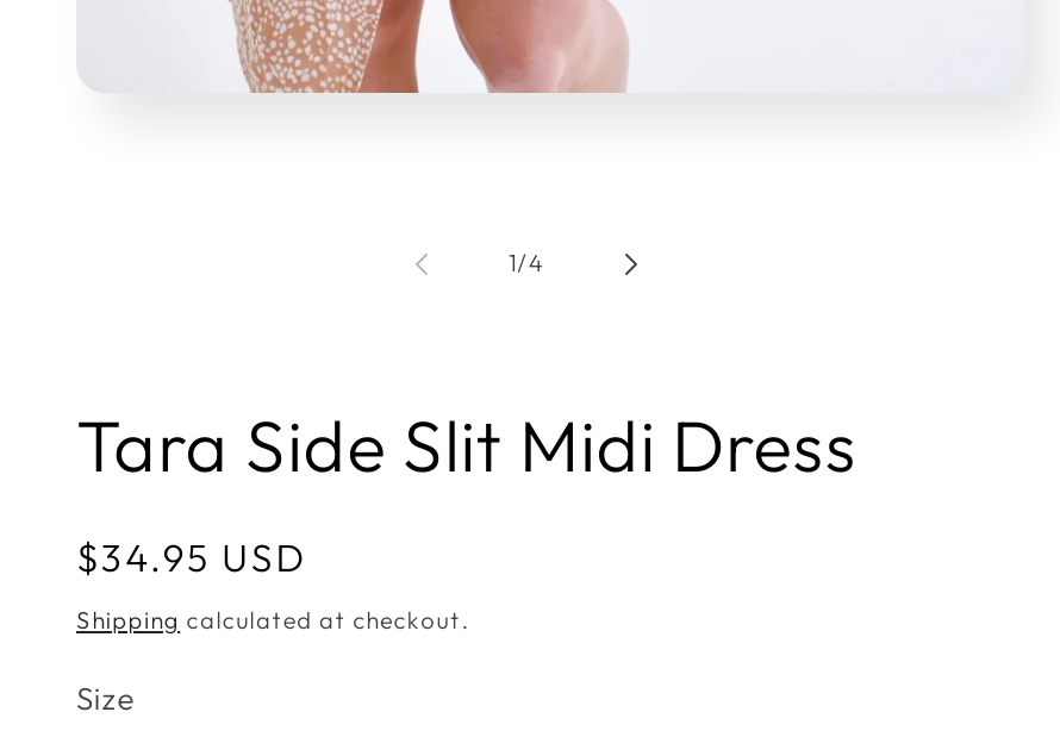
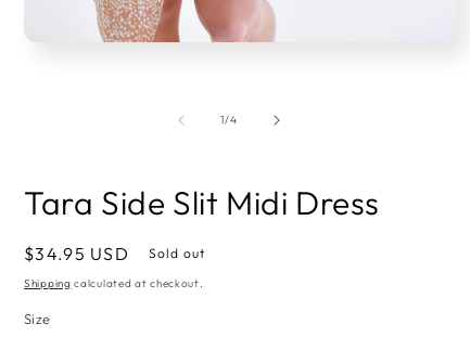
+ Sold out
